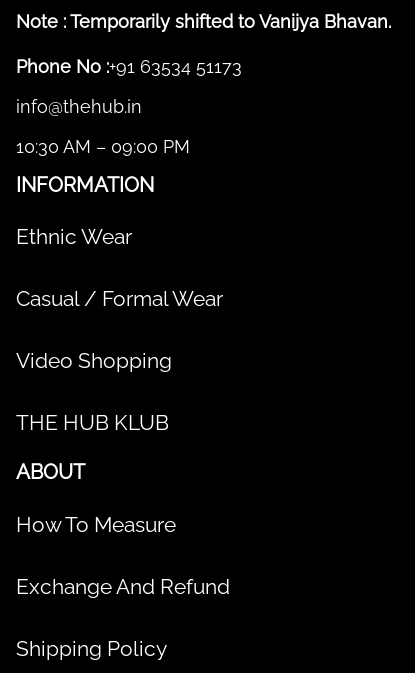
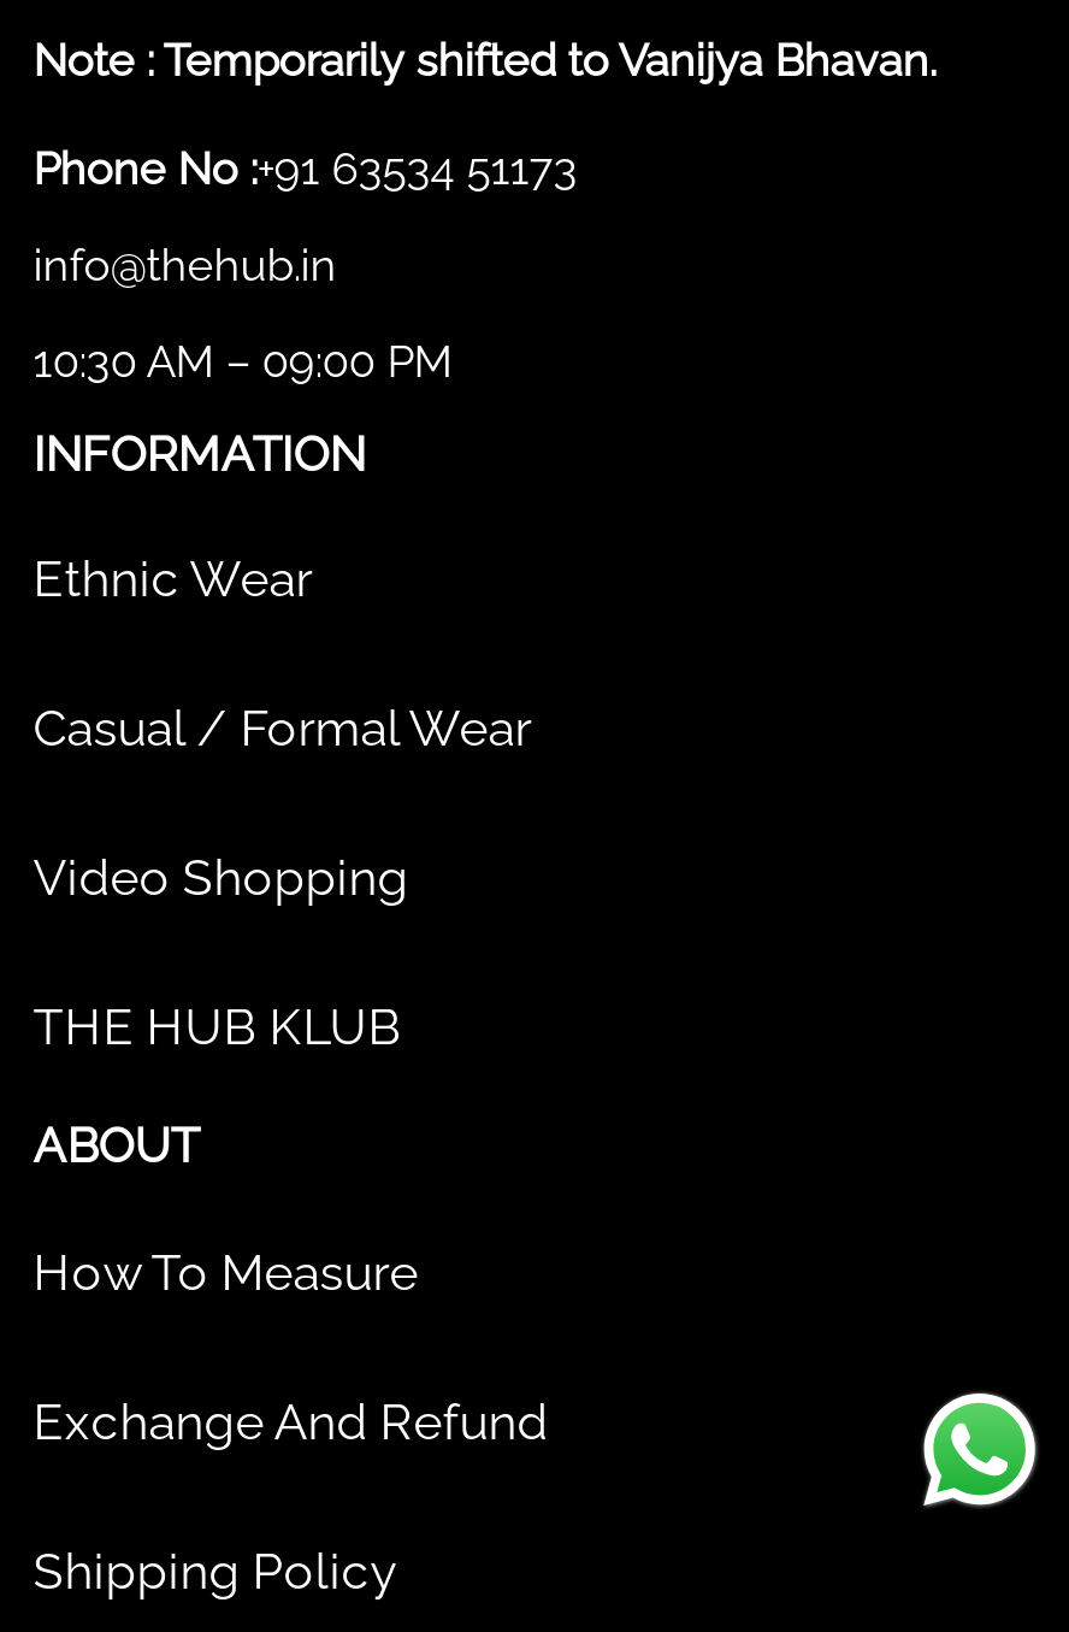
+ [image]
